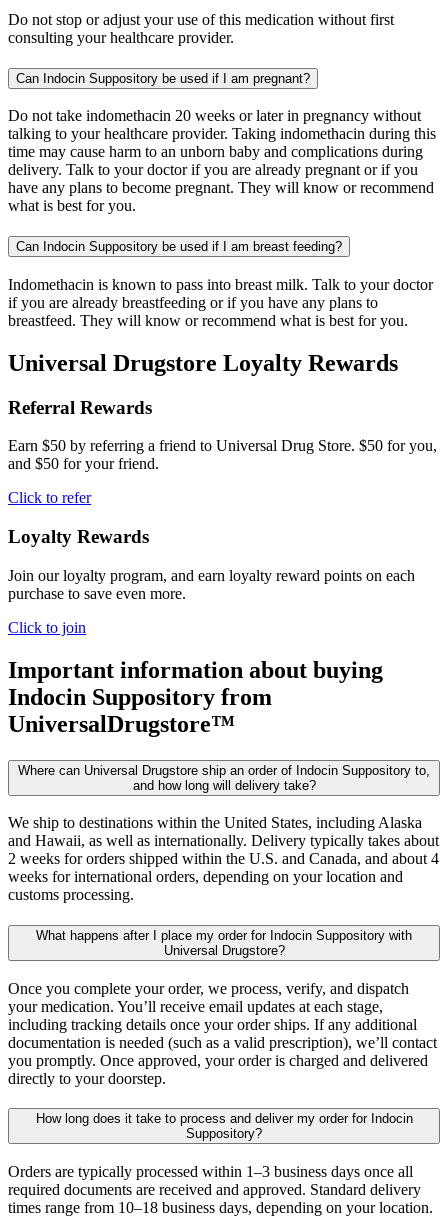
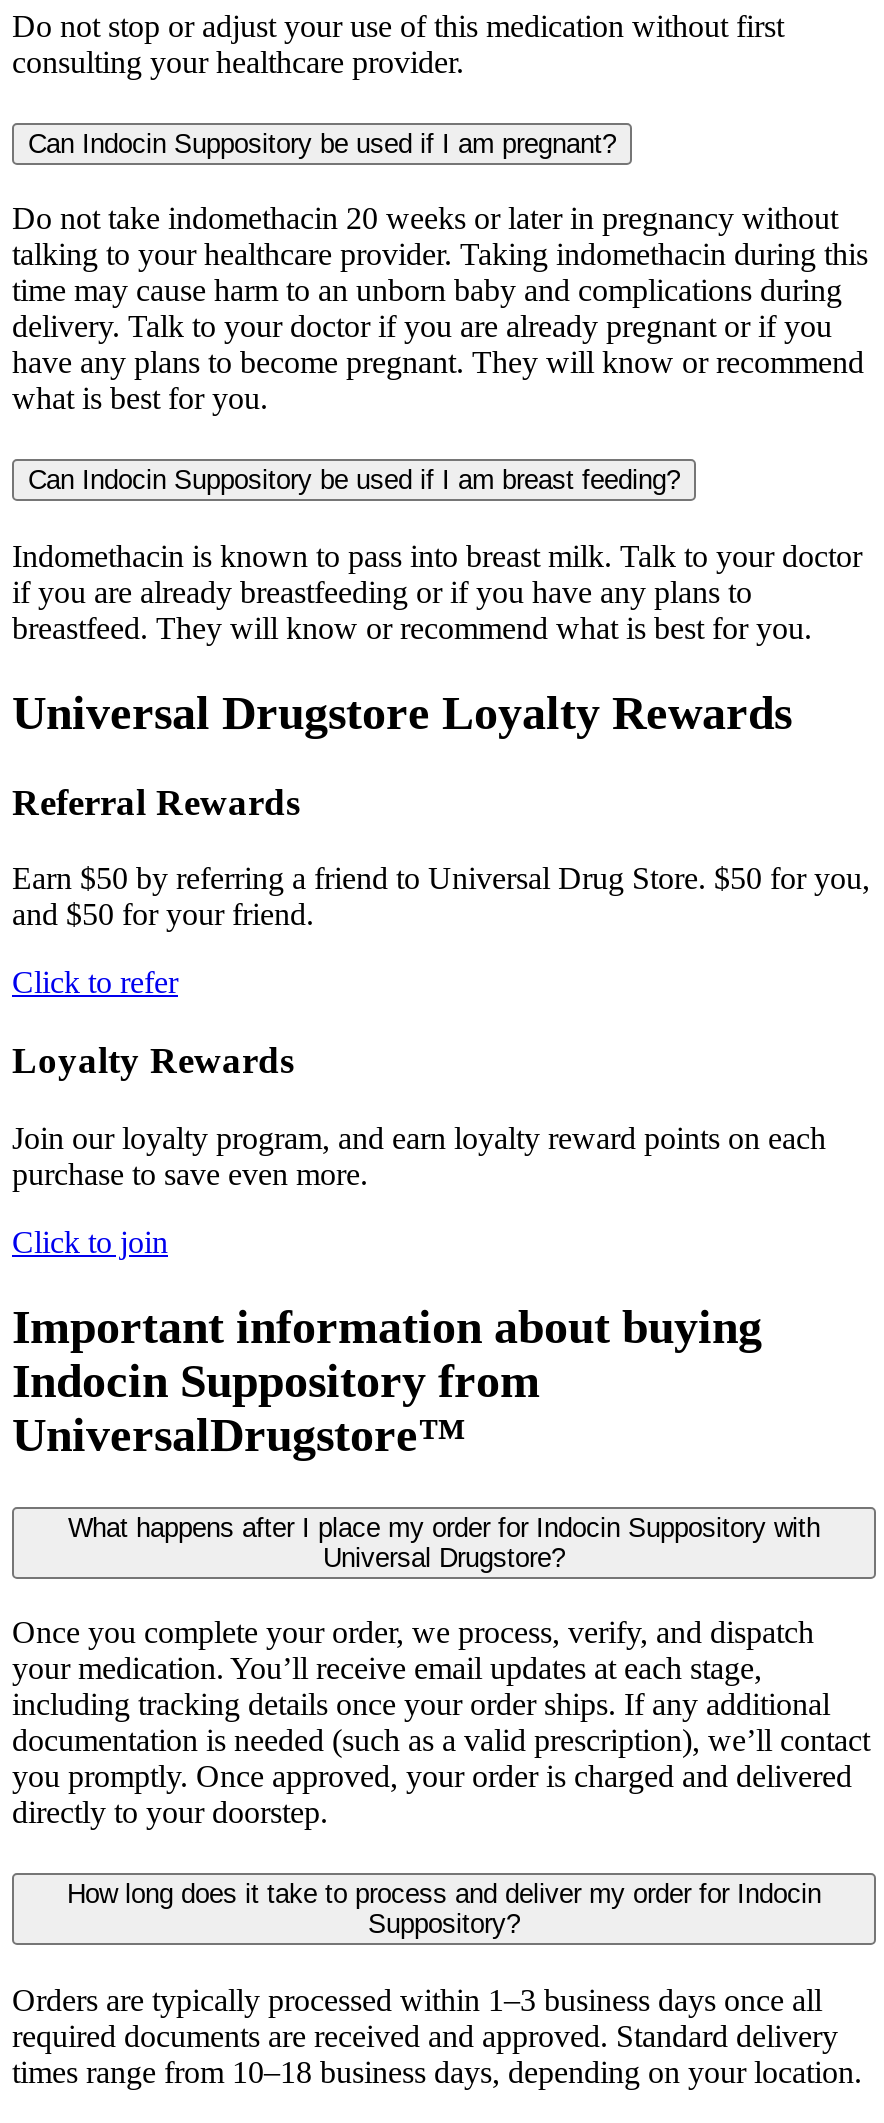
- Where can Universal Drugstore ship an order of Indocin Suppository to,
- and how long will delivery take?
- We ship to destinations within the United States, including Alaska
- and Hawaii, as well as internationally. Delivery typically takes about
- 2 weeks for orders shipped within the U.S. and Canada, and about 4
- weeks for international orders, depending on your location and
- customs processing.
